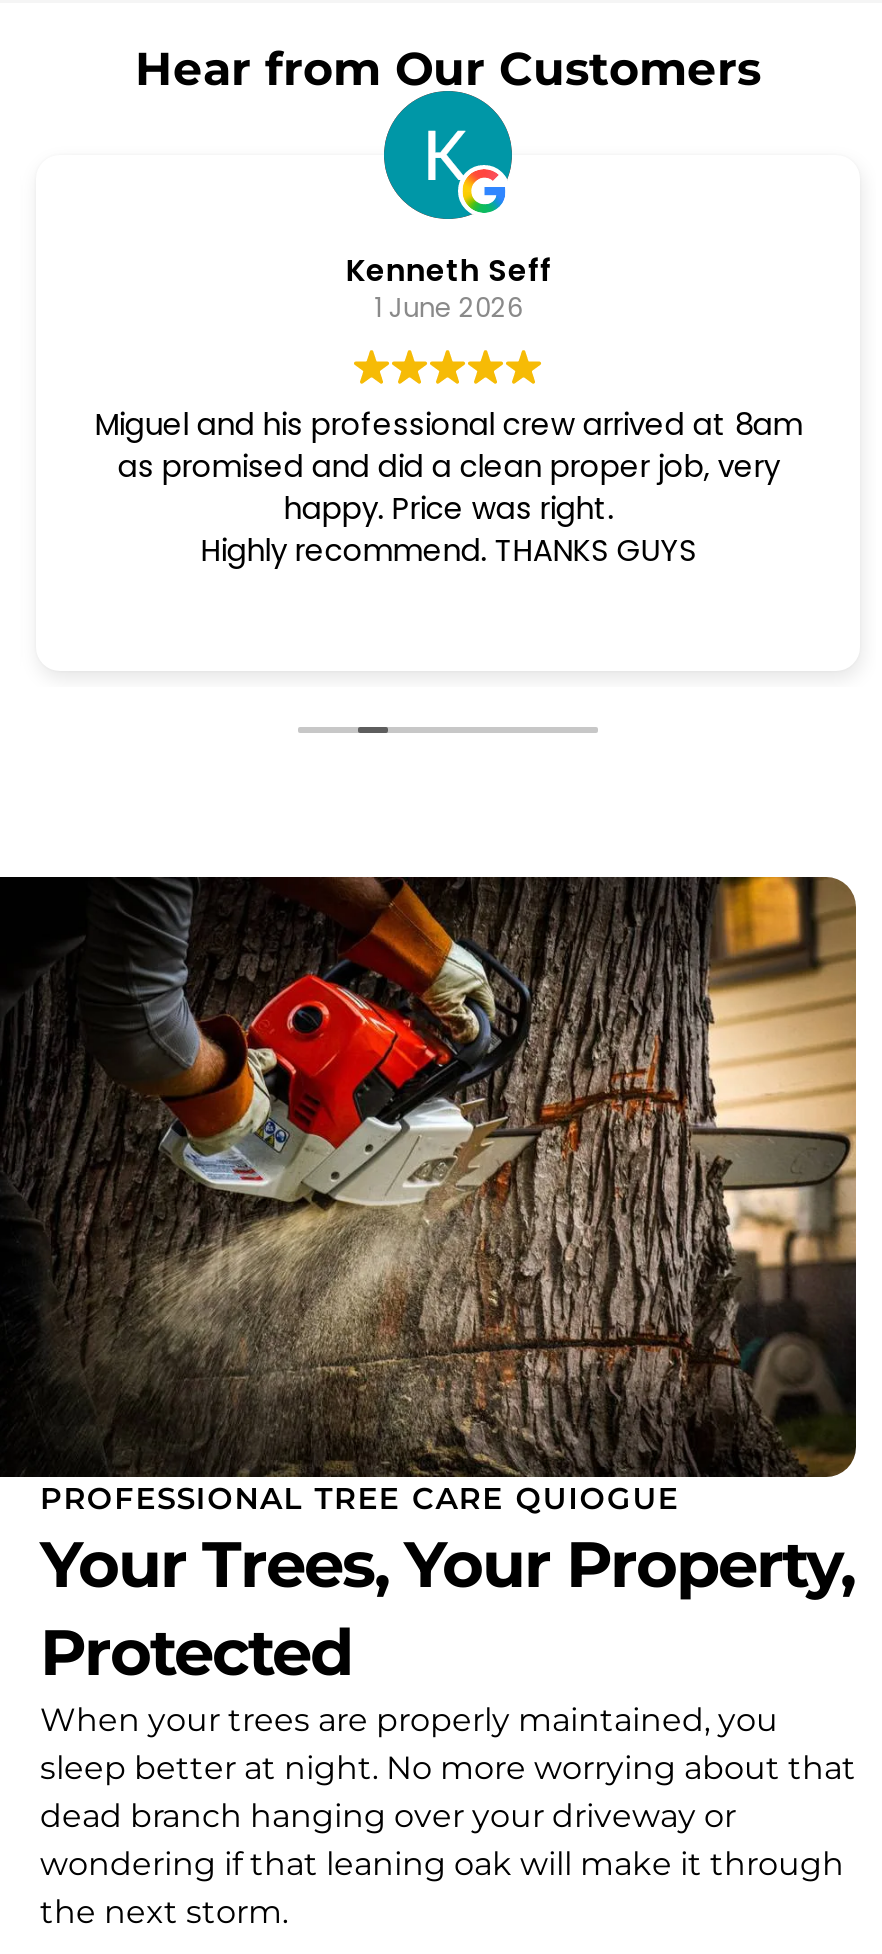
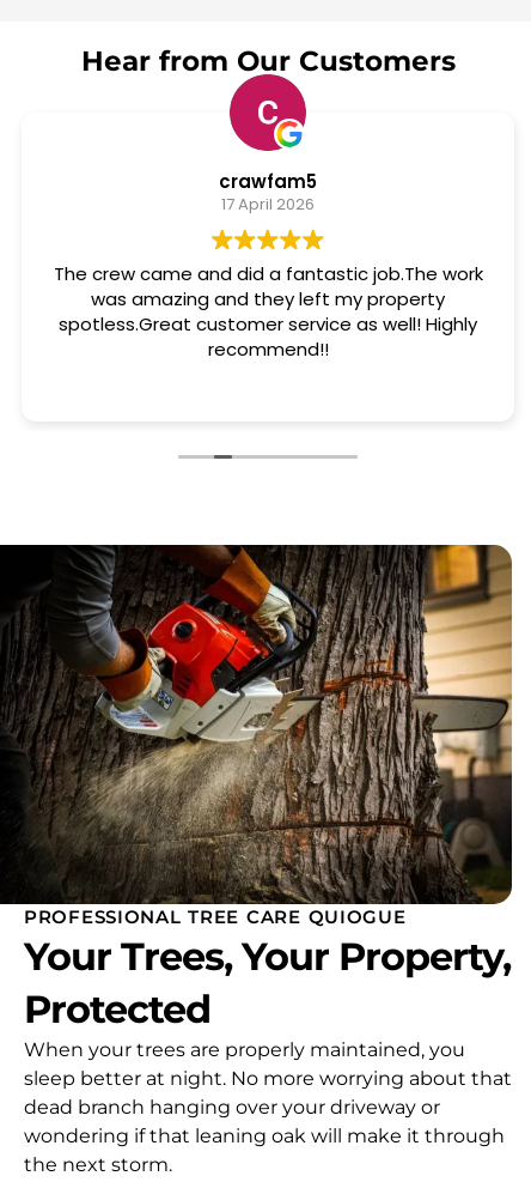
- [image]
- Kenneth Seff
- 1 June 2026
+ [image]
+ crawfam5
+ 17 April 2026

- Miguel and his professional crew arrived at 8am
- as promised and did a clean proper job, very
- happy. Price was right.
- Highly recommend. THANKS GUYS
+ The crew came and did a fantastic job.The work
+ was amazing and they left my property
+ spotless.Great customer service as well! Highly
+ recommend!!
